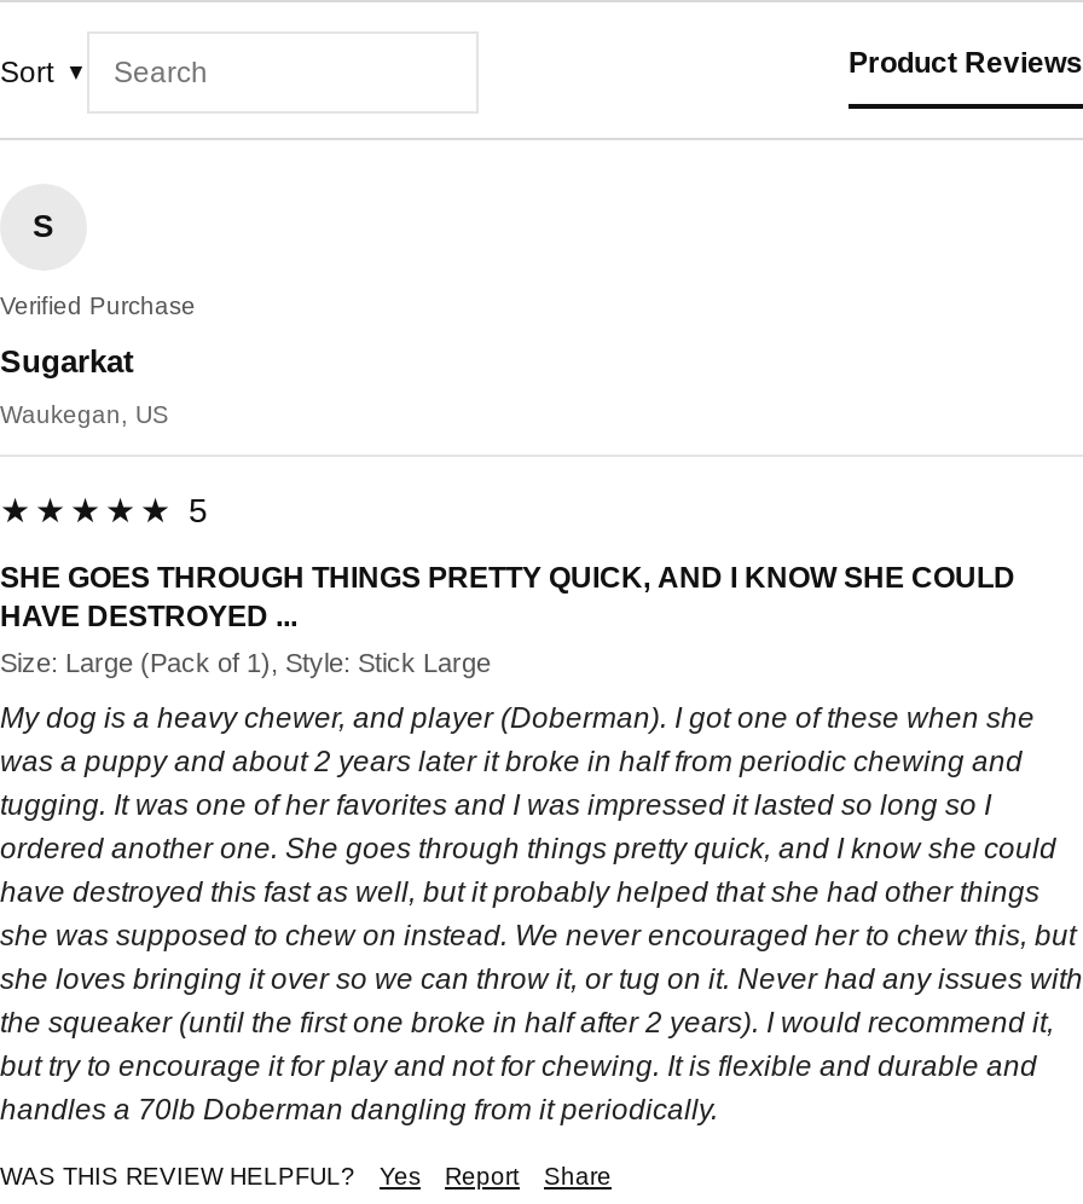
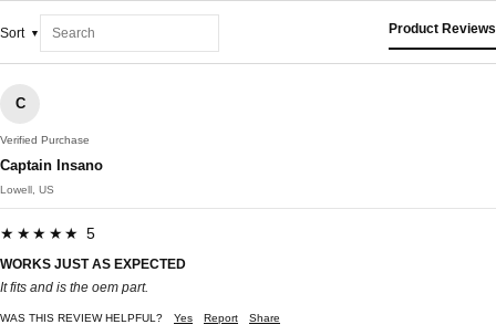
- S
+ C

- Sugarkat
+ Captain Insano

- Waukegan, US
+ Lowell, US

- SHE GOES THROUGH THINGS PRETTY QUICK, AND I KNOW SHE COULD
- HAVE DESTROYED ...
- Size: Large (Pack of 1), Style: Stick Large
+ WORKS JUST AS EXPECTED

- My dog is a heavy chewer, and player (Doberman). I got one of these when she
- was a puppy and about 2 years later it broke in half from periodic chewing and
- tugging. It was one of her favorites and I was impressed it lasted so long so I
- ordered another one. She goes through things pretty quick, and I know she could
- have destroyed this fast as well, but it probably helped that she had other things
- she was supposed to chew on instead. We never encouraged her to chew this, but
- she loves bringing it over so we can throw it, or tug on it. Never had any issues with
- the squeaker (until the first one broke in half after 2 years). I would recommend it,
- but try to encourage it for play and not for chewing. It is flexible and durable and
- handles a 70lb Doberman dangling from it periodically.
+ It fits and is the oem part.
